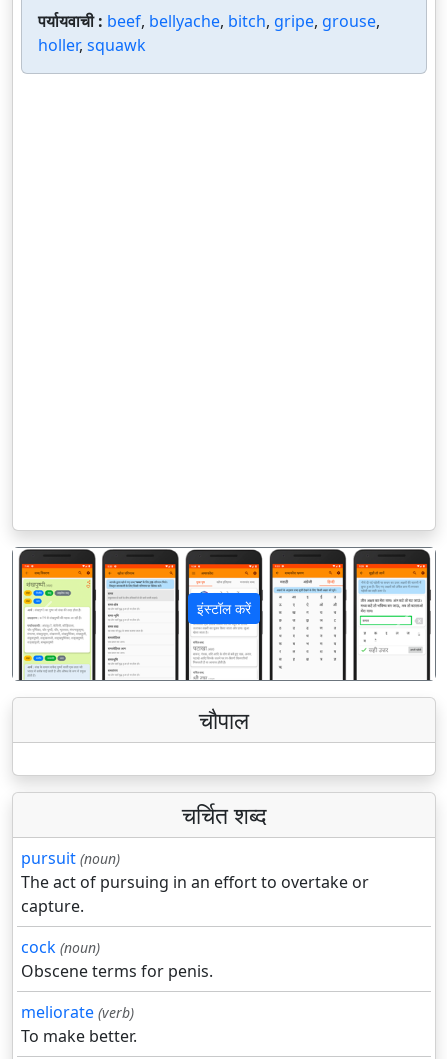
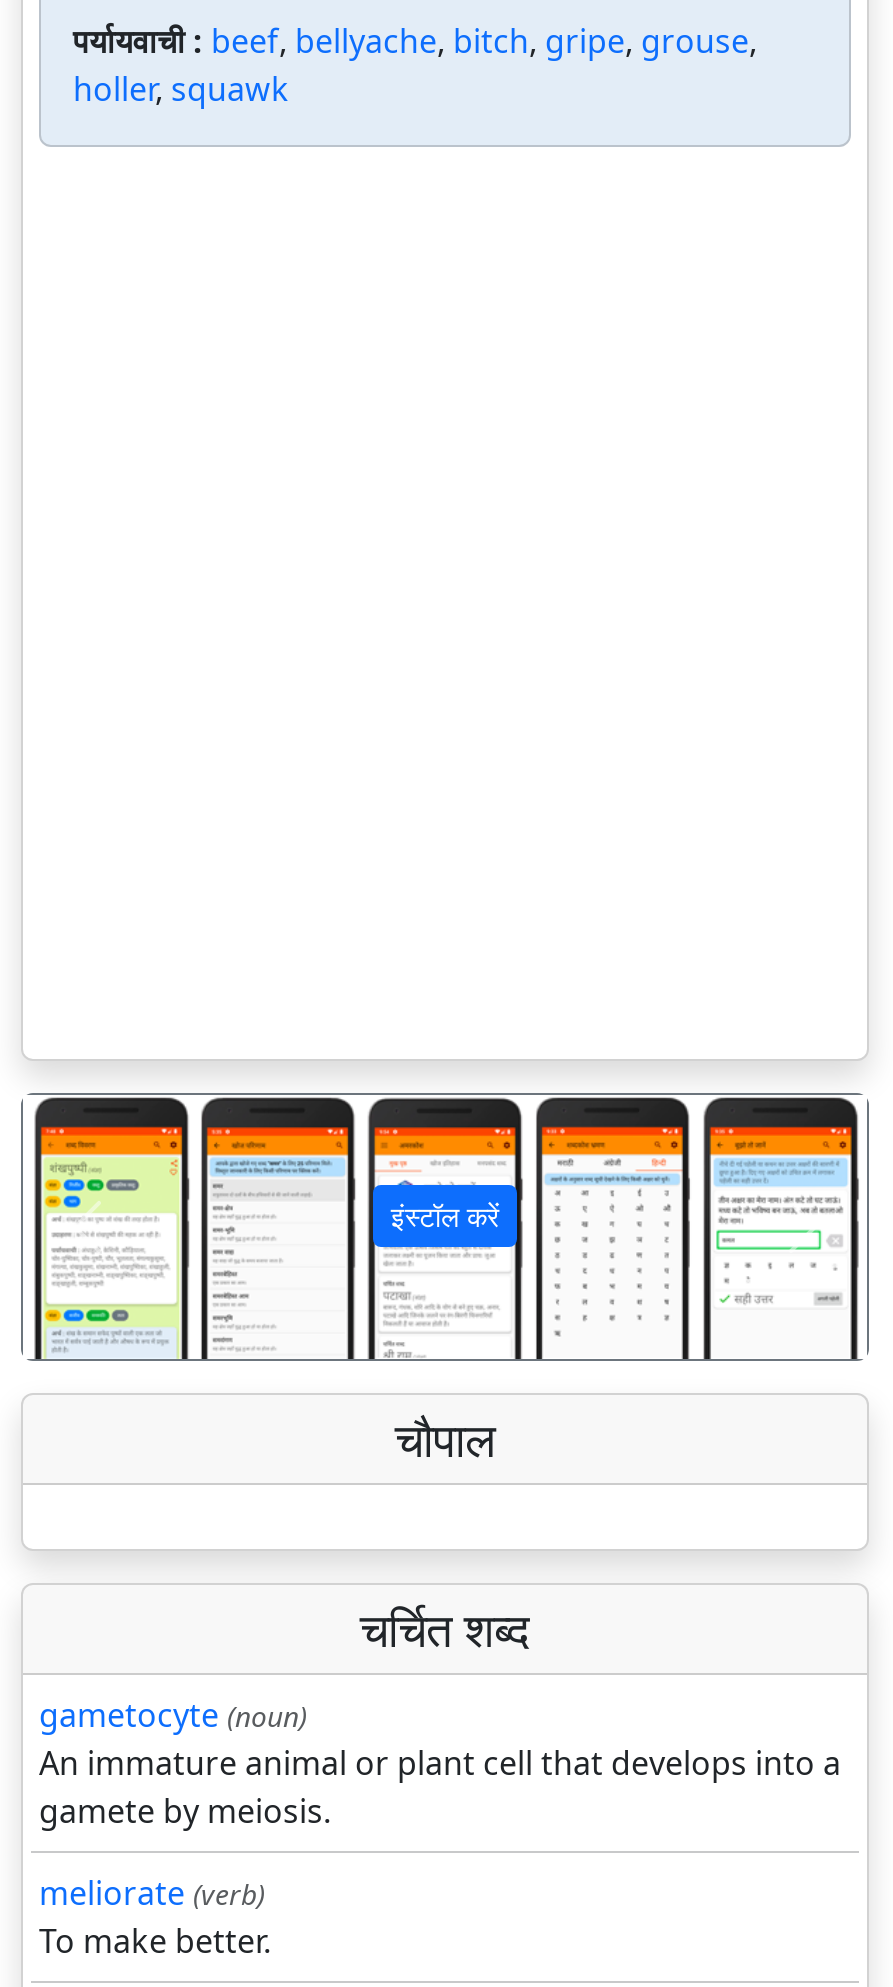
- pursuit (noun)
- The act of pursuing in an effort to overtake or
- capture.
- cock (noun)
- Obscene terms for penis.
+ gametocyte (noun)
+ An immature animal or plant cell that develops into a
+ gamete by meiosis.
